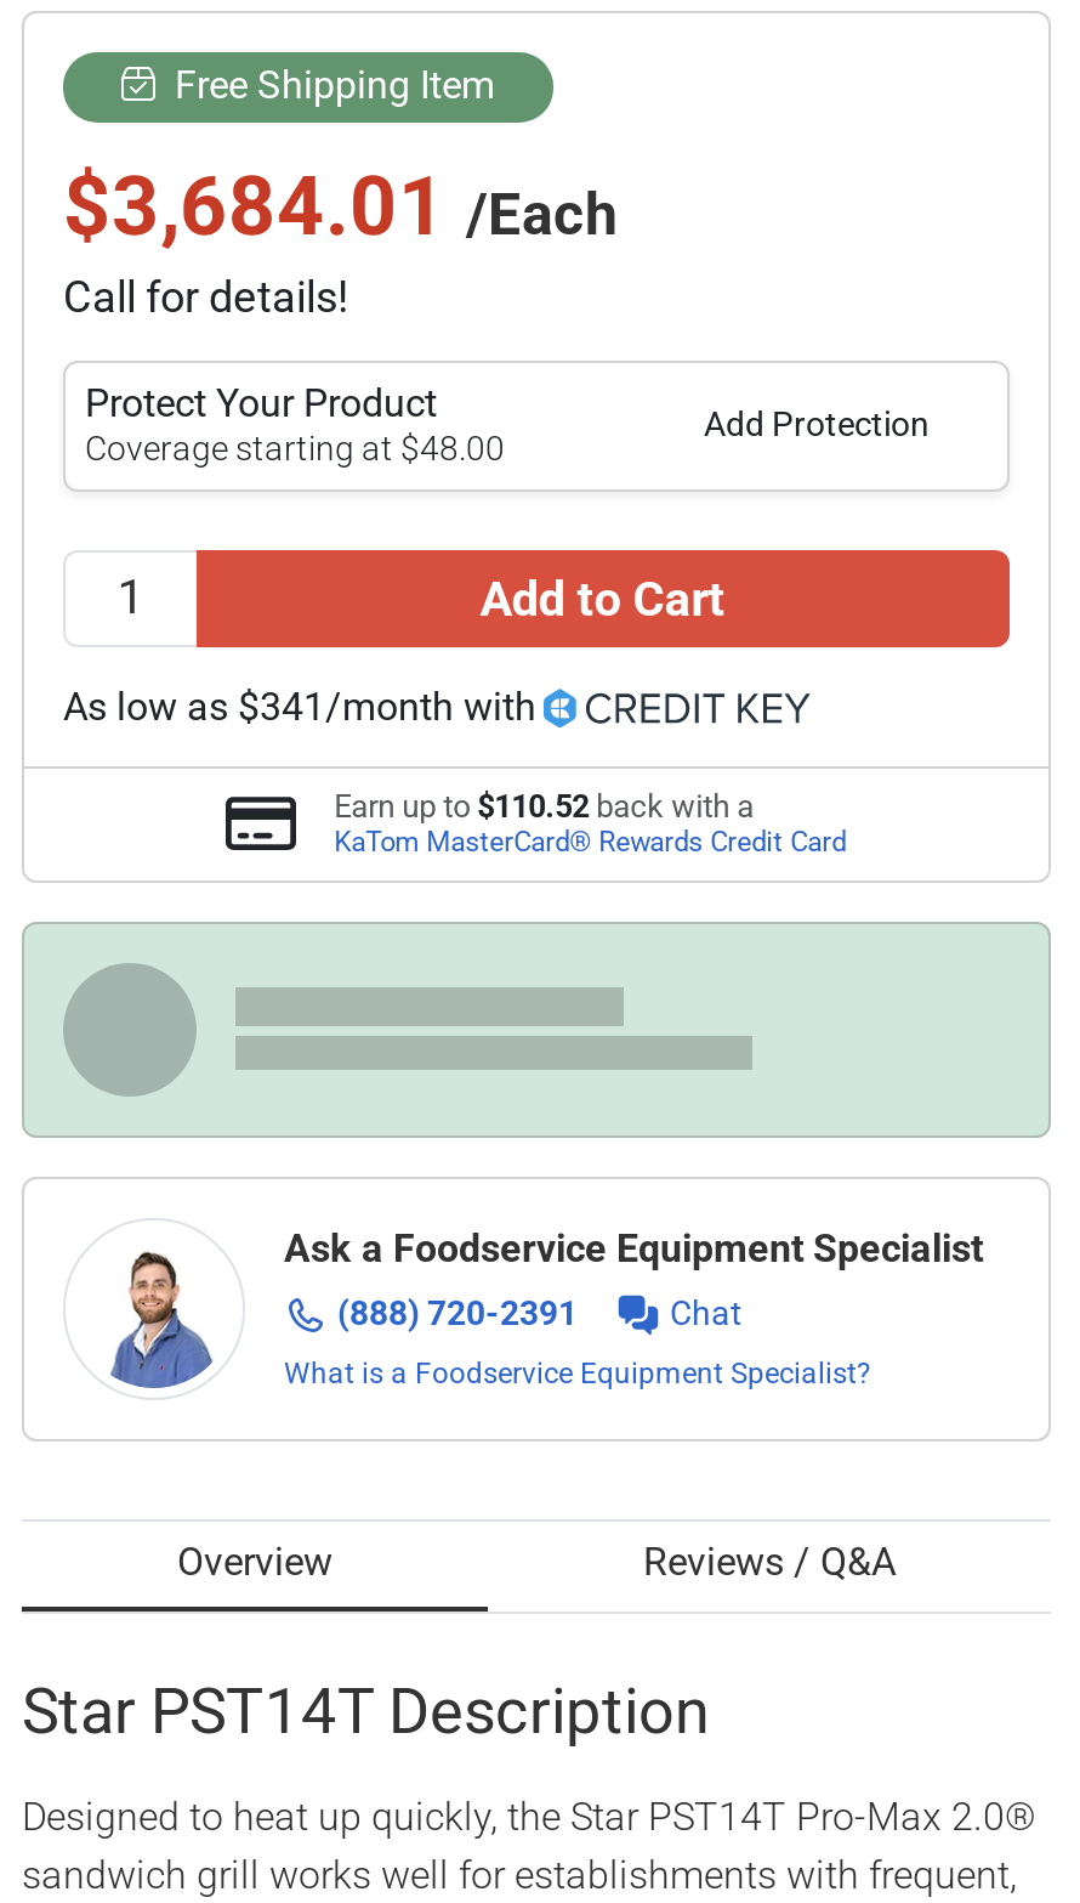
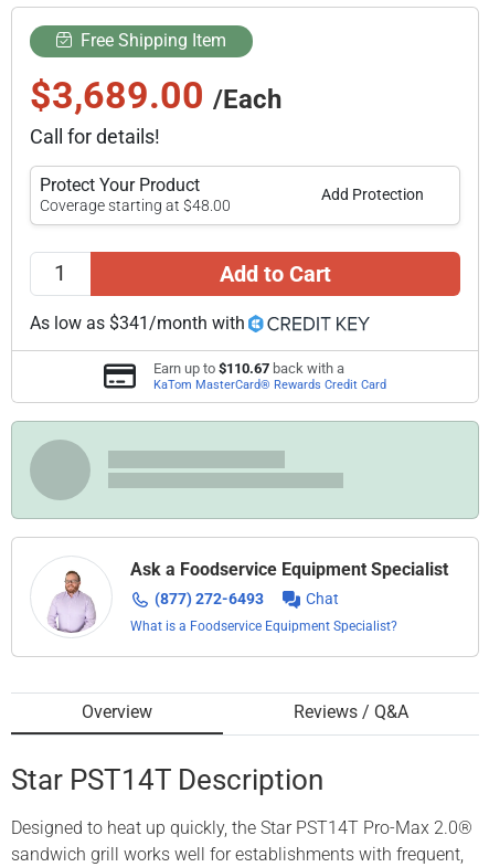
- $3,684.01 /Each
+ $3,689.00 /Each

- Earn up to $110.52 back with a
+ Earn up to $110.67 back with a

- [image]
+ [image]

- (888) 720-2391
+ (877) 272-6493
